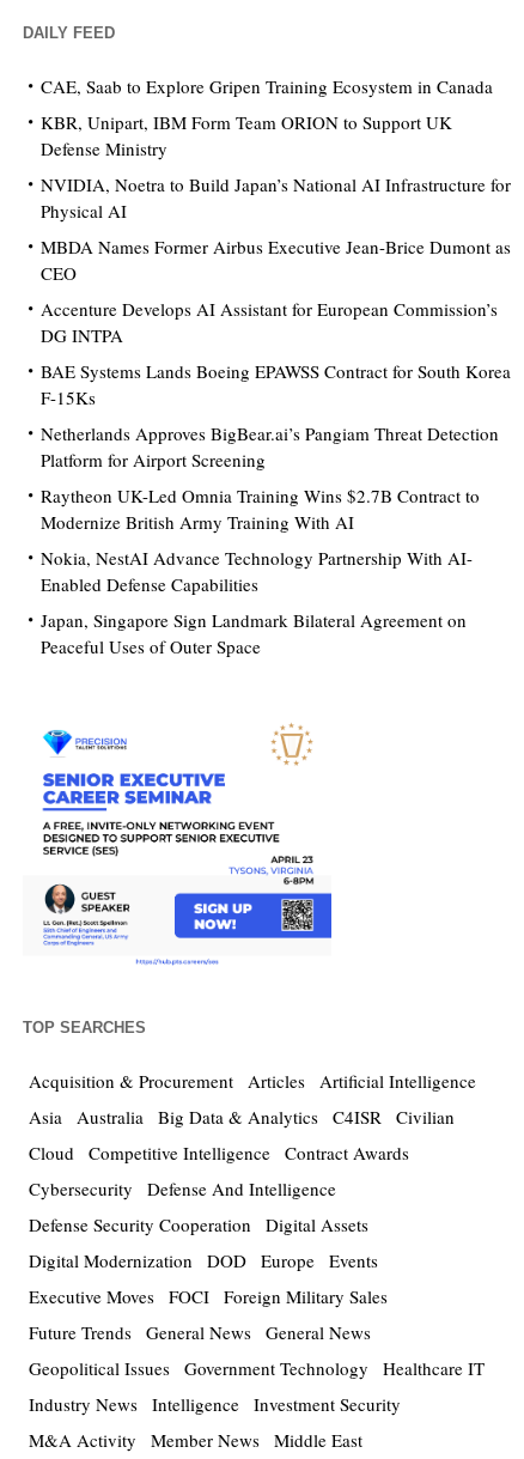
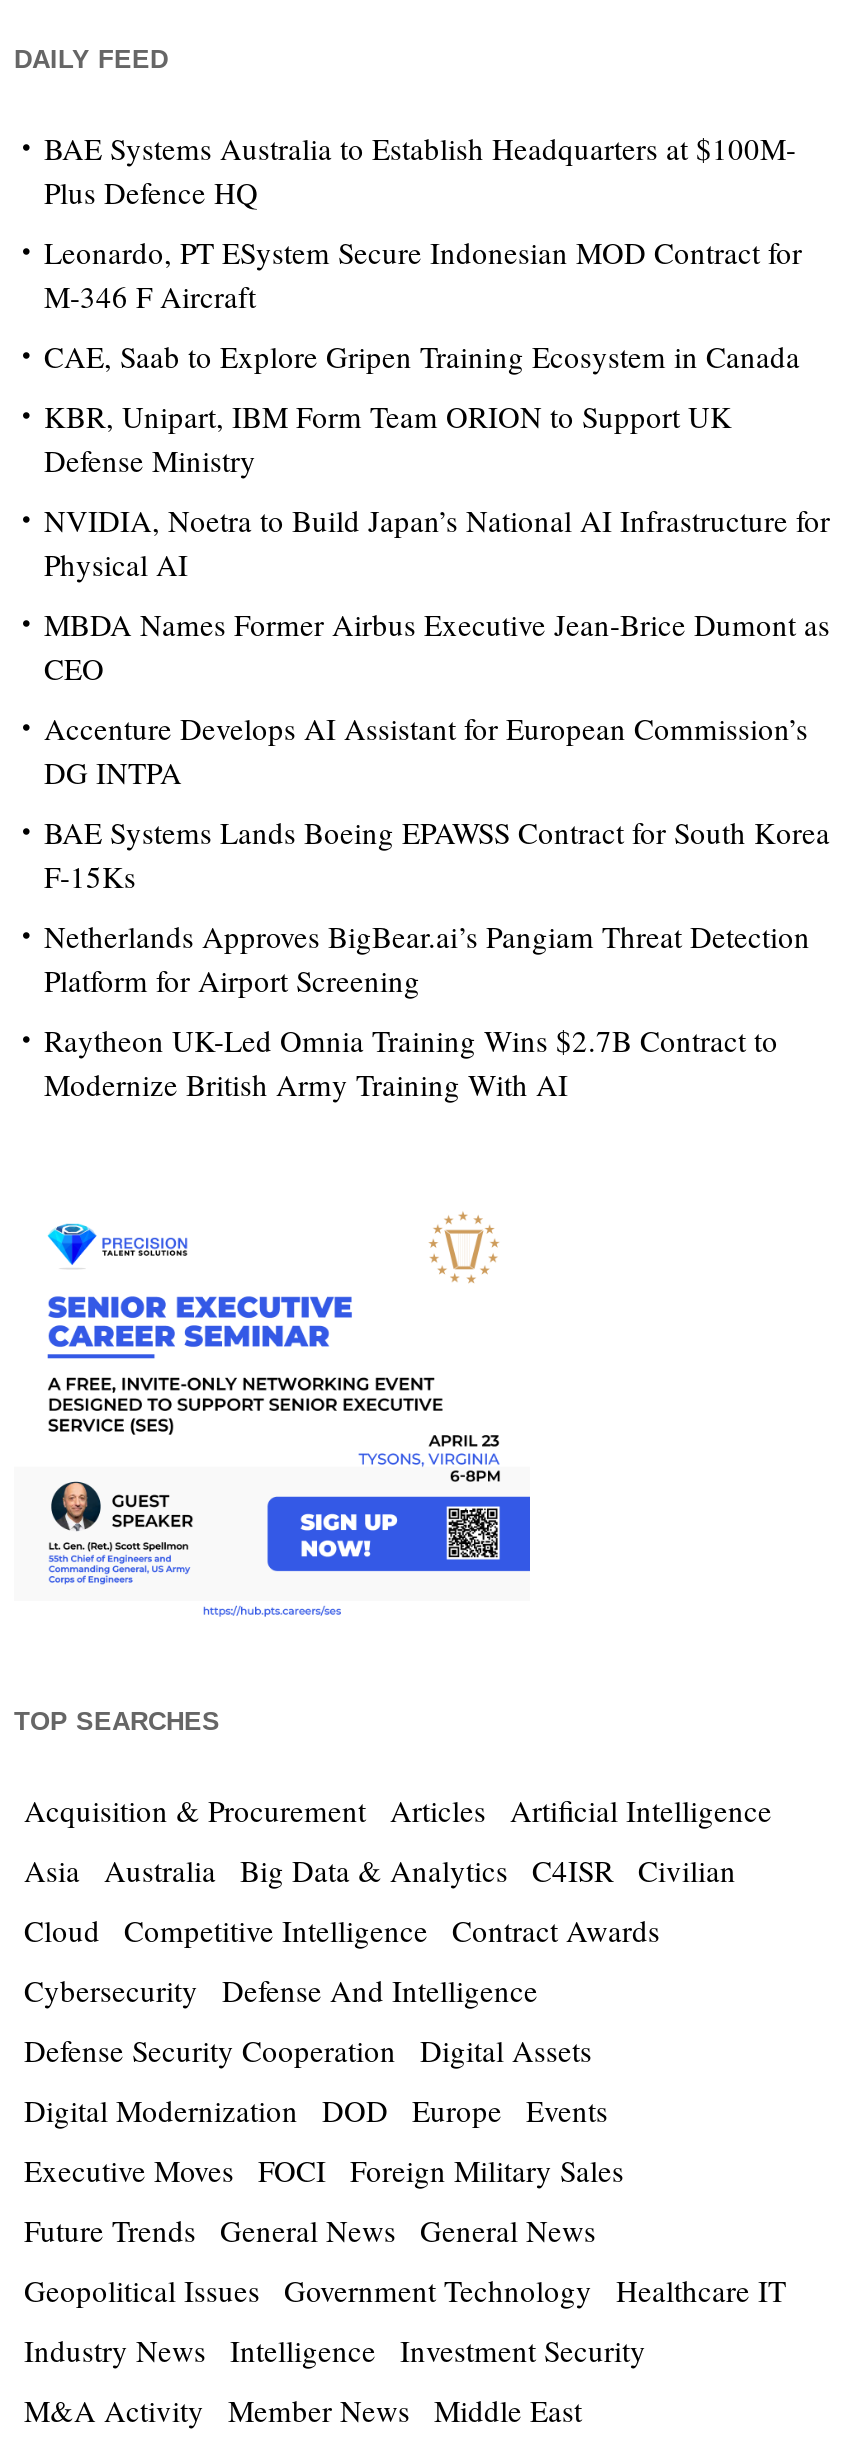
+ BAE Systems Australia to Establish Headquarters at $100M-
+ Plus Defence HQ
+ Leonardo, PT ESystem Secure Indonesian MOD Contract for
+ M-346 F Aircraft

moved down: CAE, Saab to Explore Gripen Training Ecosystem in Canada | KBR, Unipart, IBM Form Team ORION to Support UK | Defense Ministry | ... | Raytheon UK-Led Omnia Training Wins $2.7B Contract to | Modernize British Army Training With AI

- Nokia, NestAI Advance Technology Partnership With AI-
- Enabled Defense Capabilities
- Japan, Singapore Sign Landmark Bilateral Agreement on
- Peaceful Uses of Outer Space
